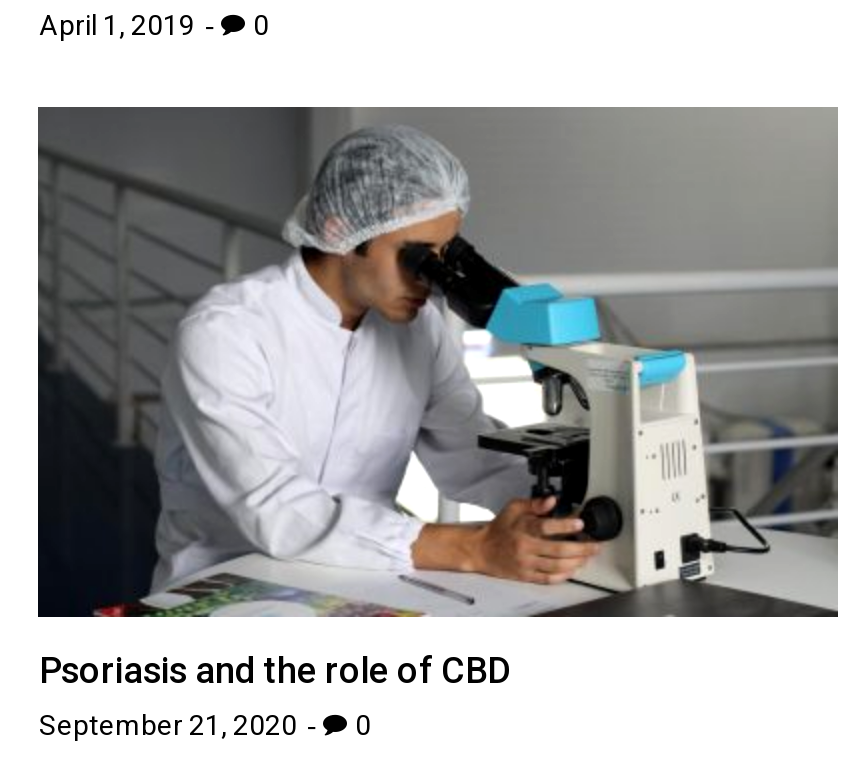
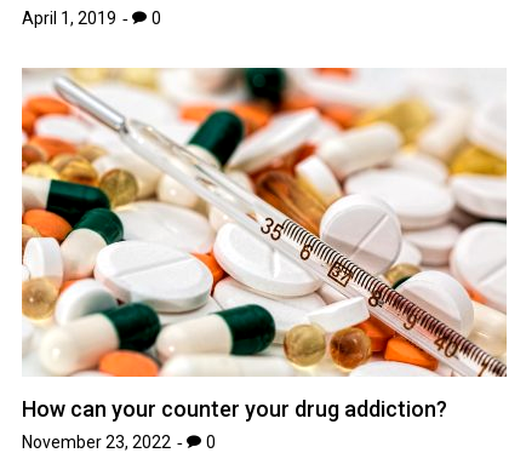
- [image]
- Psoriasis and the role of CBD
- September 21, 2020
+ [image]
+ How can your counter your drug addiction?
+ November 23, 2022
